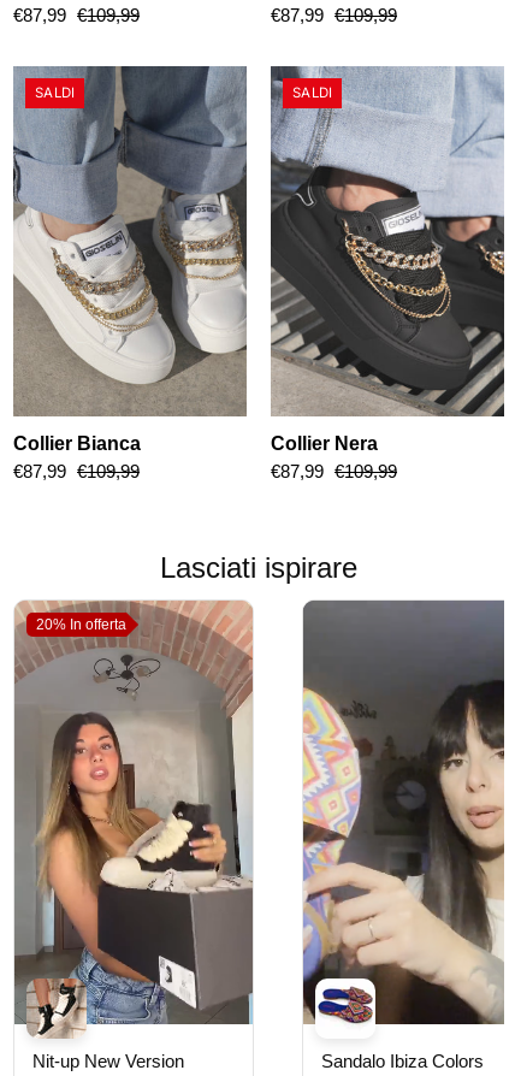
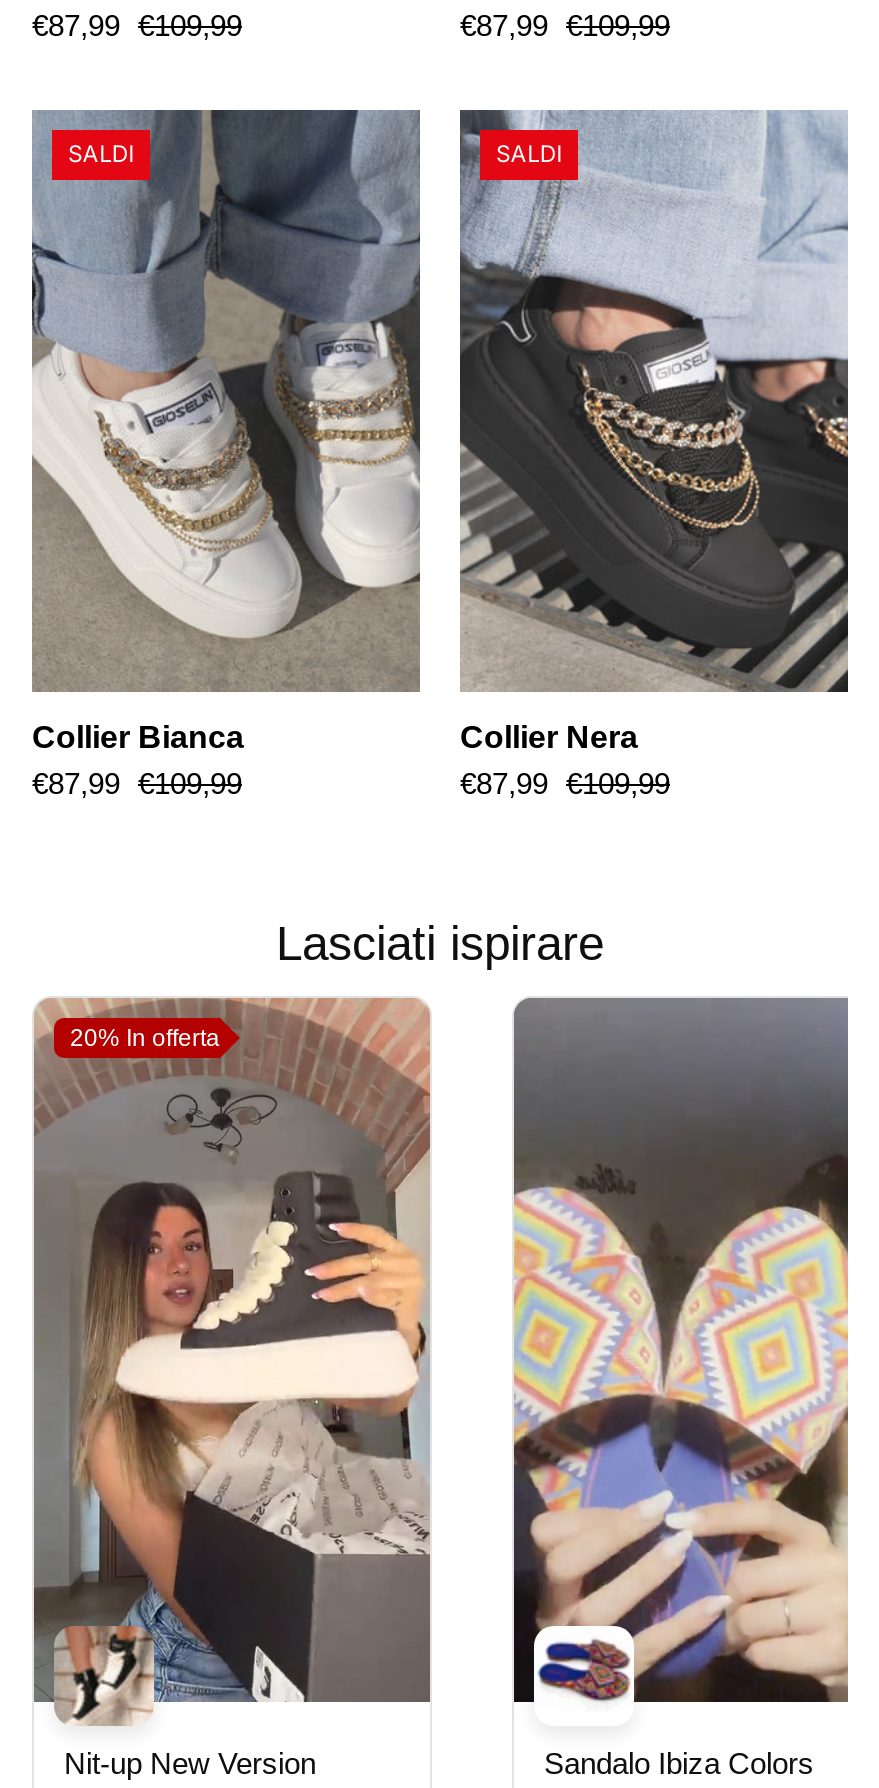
- [image]
+ [image]

- [image]
+ [image]
